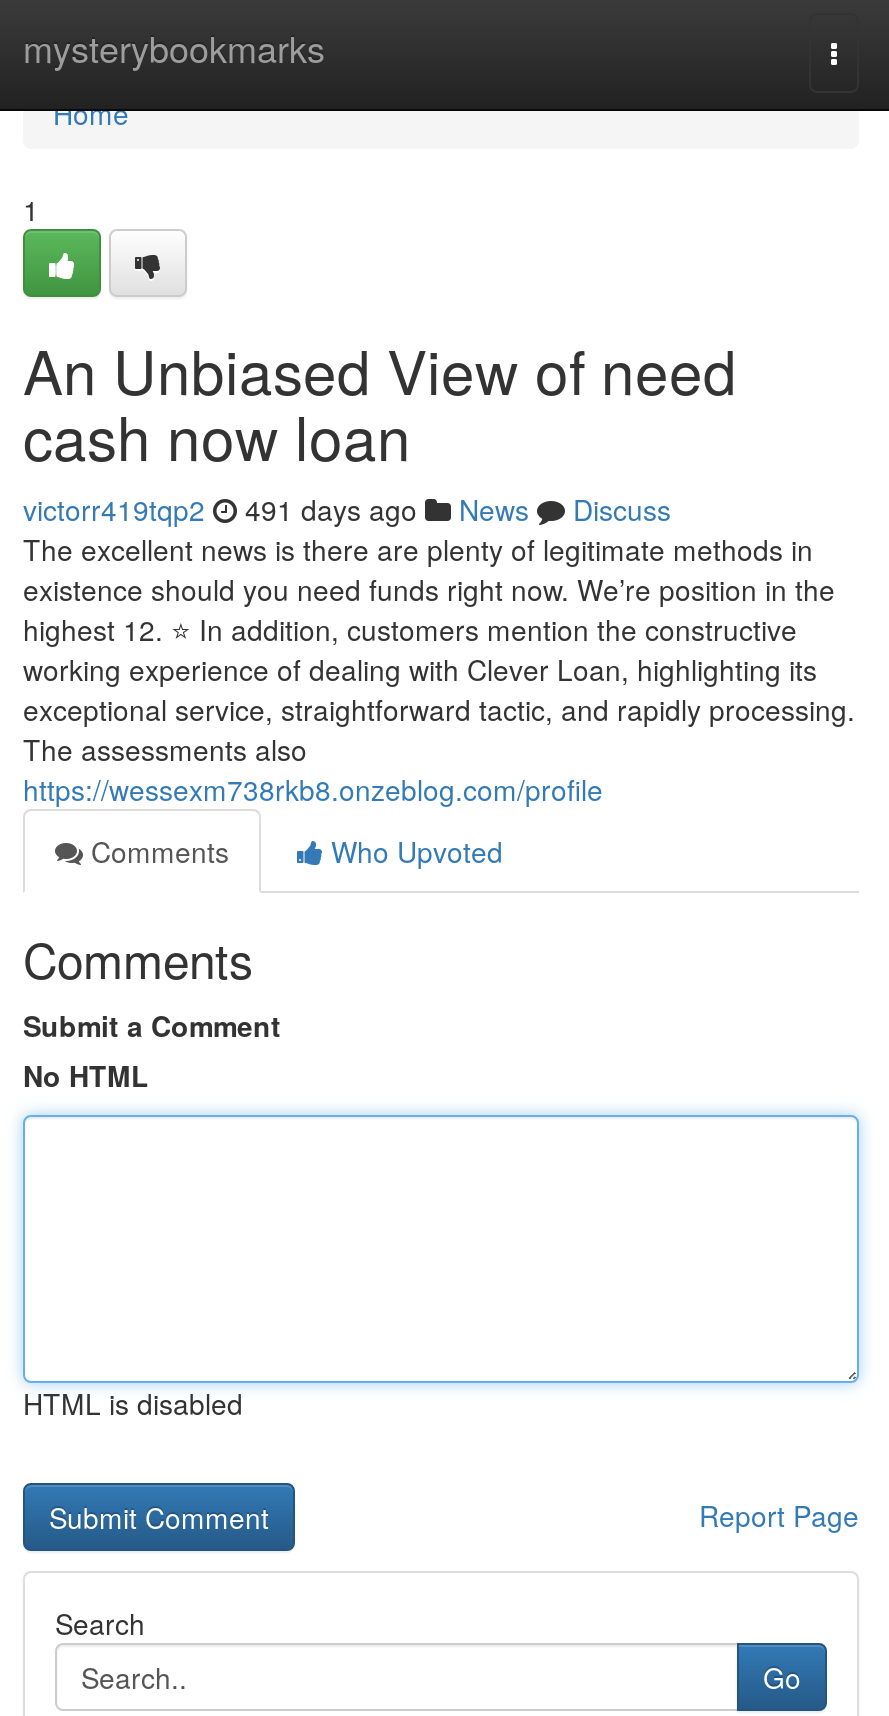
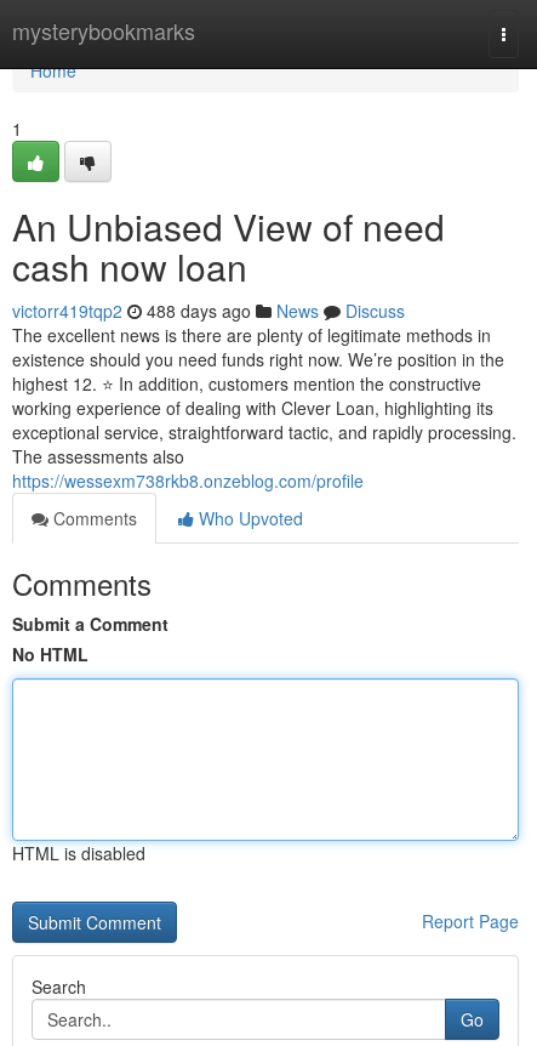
- victorr419tqp2 491 days ago News Discuss
+ victorr419tqp2 488 days ago News Discuss
